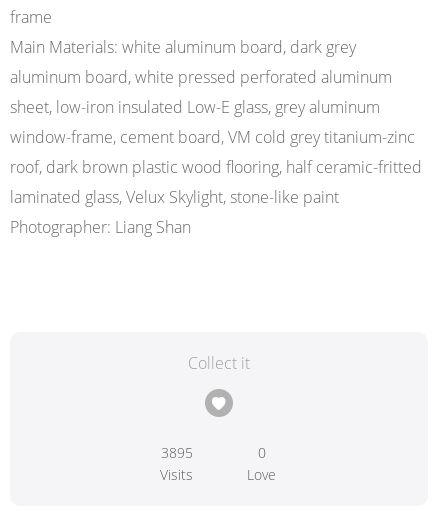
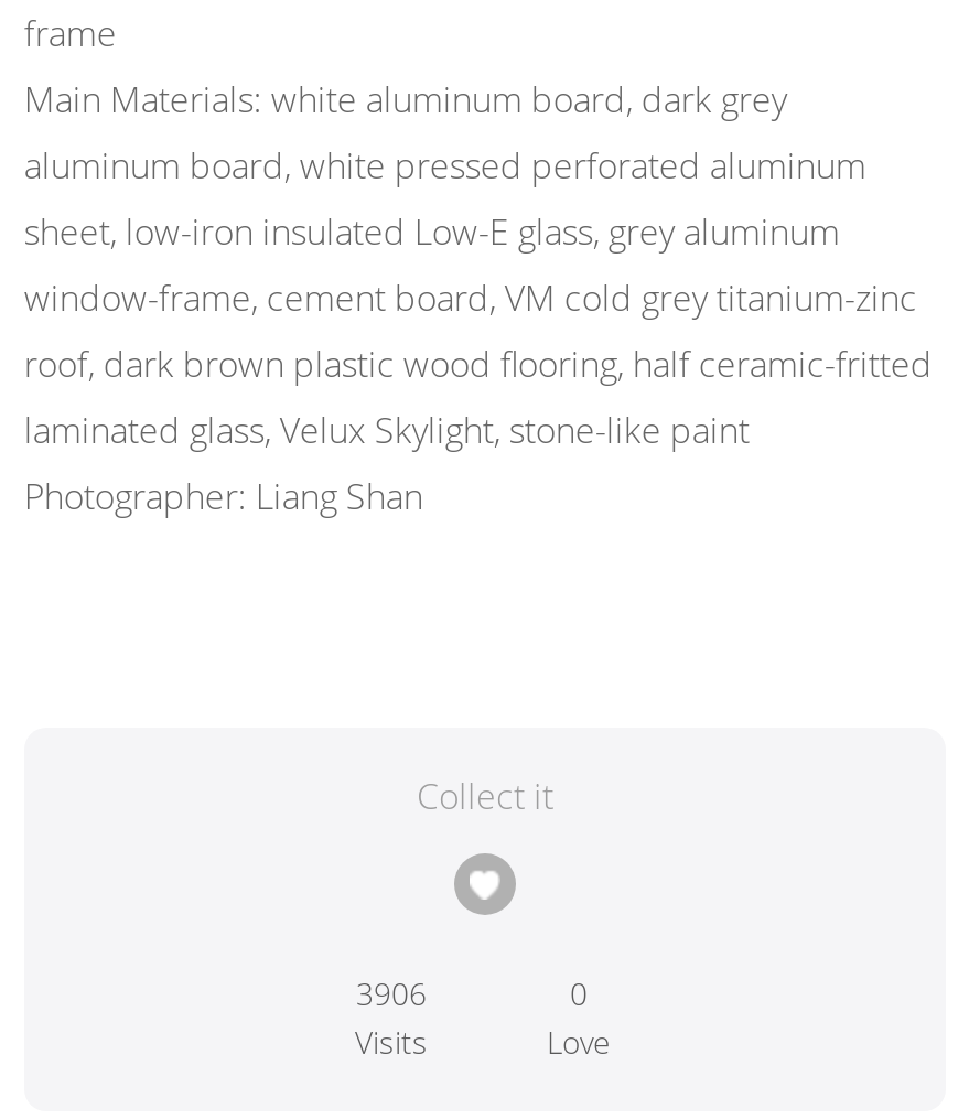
- 3895
+ 3906
